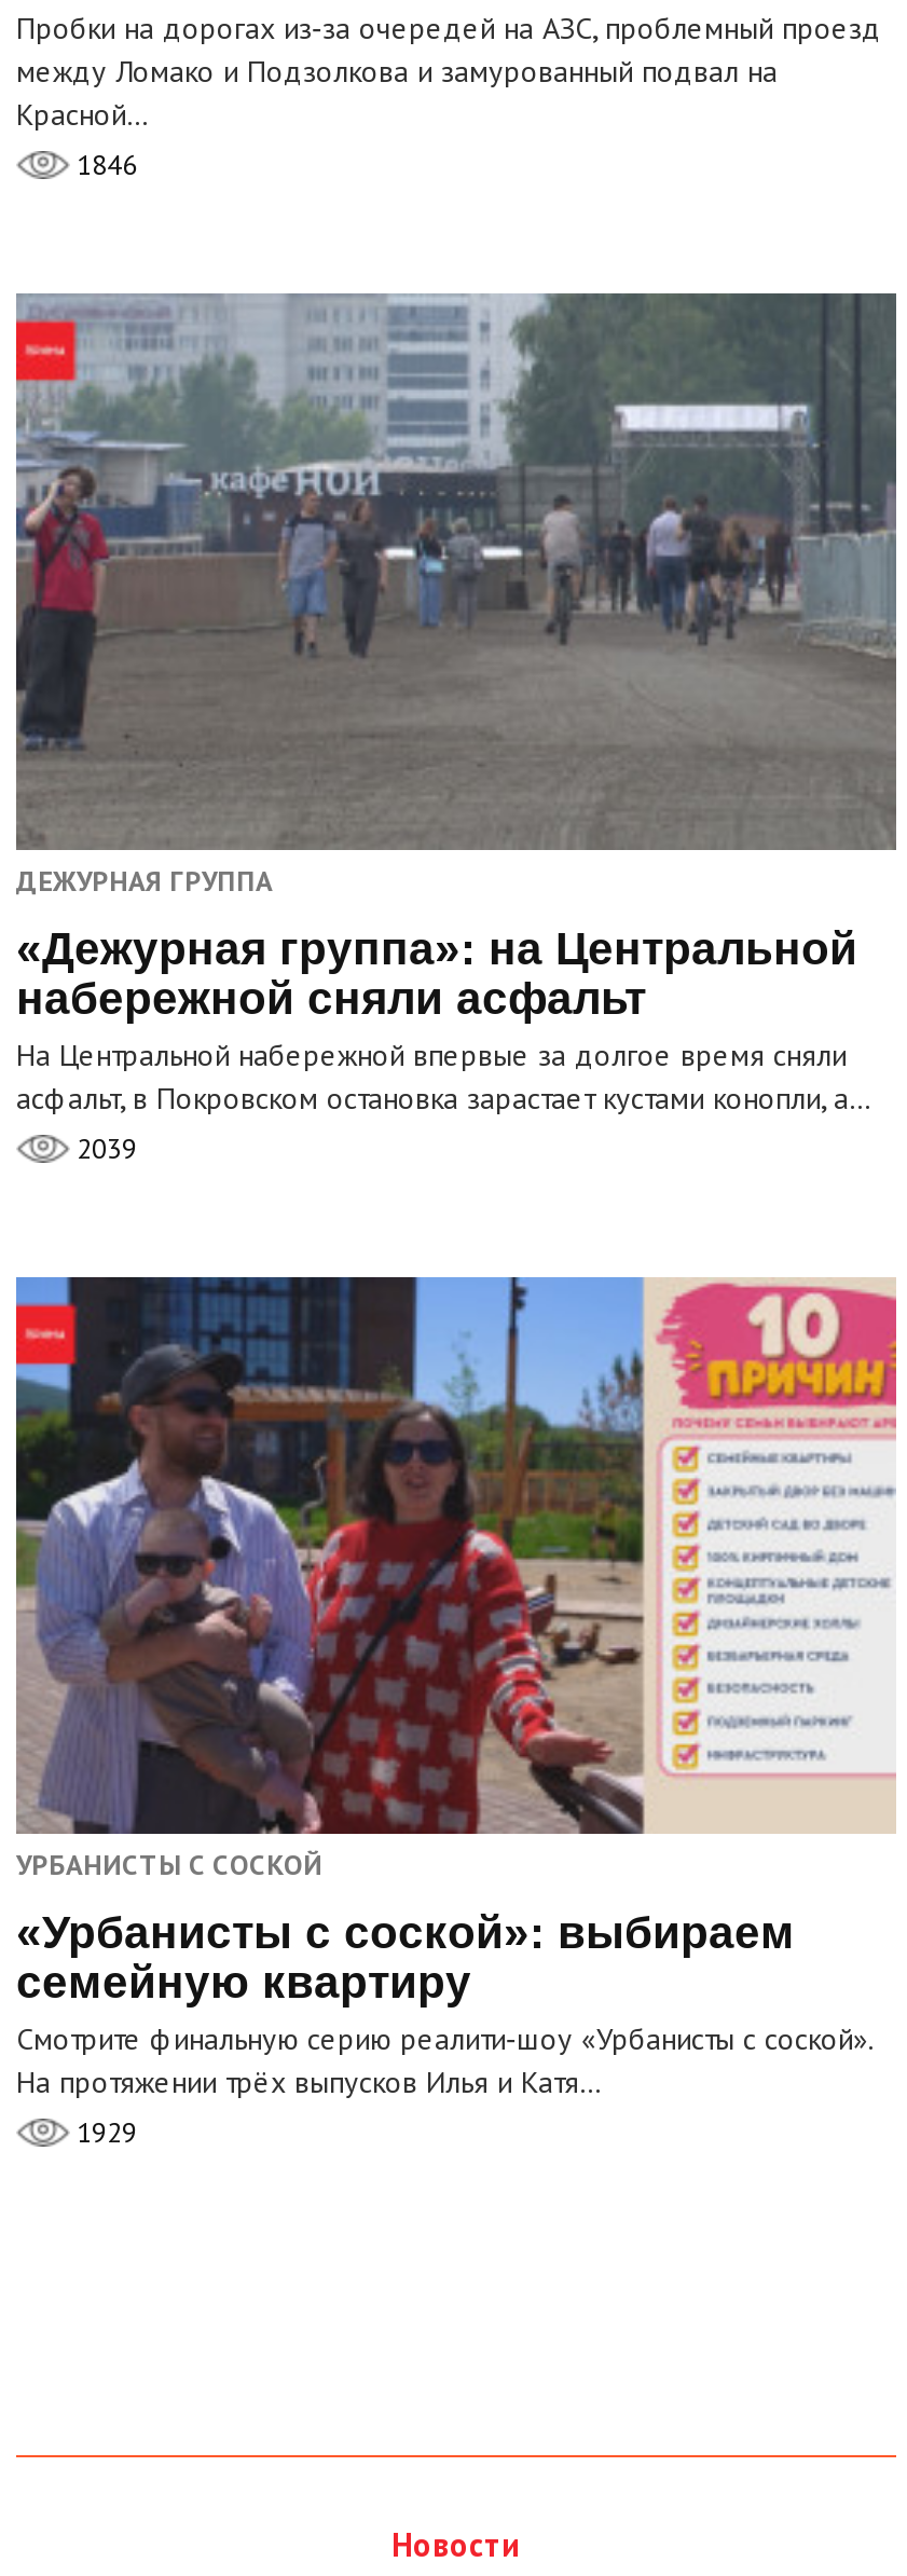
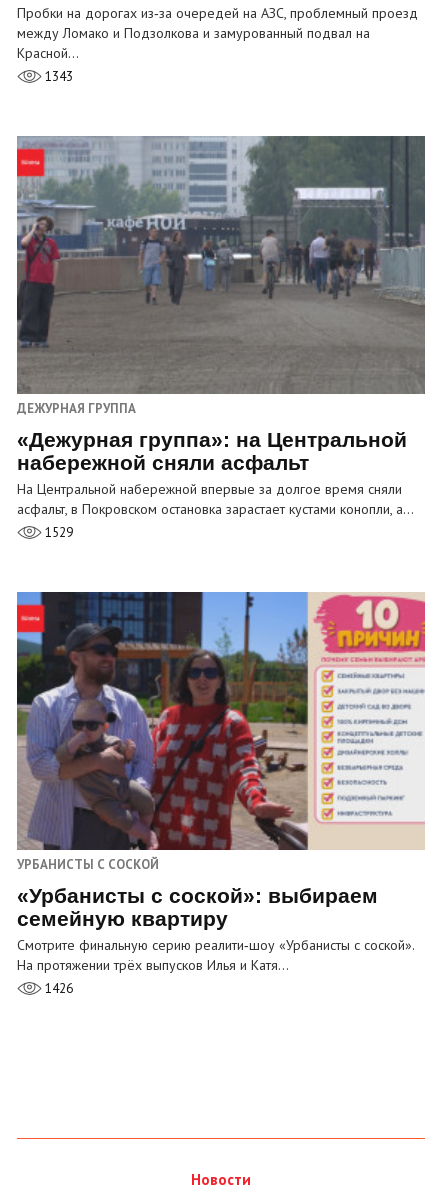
- 1846
+ 1343

- 2039
+ 1529

- 1929
+ 1426
